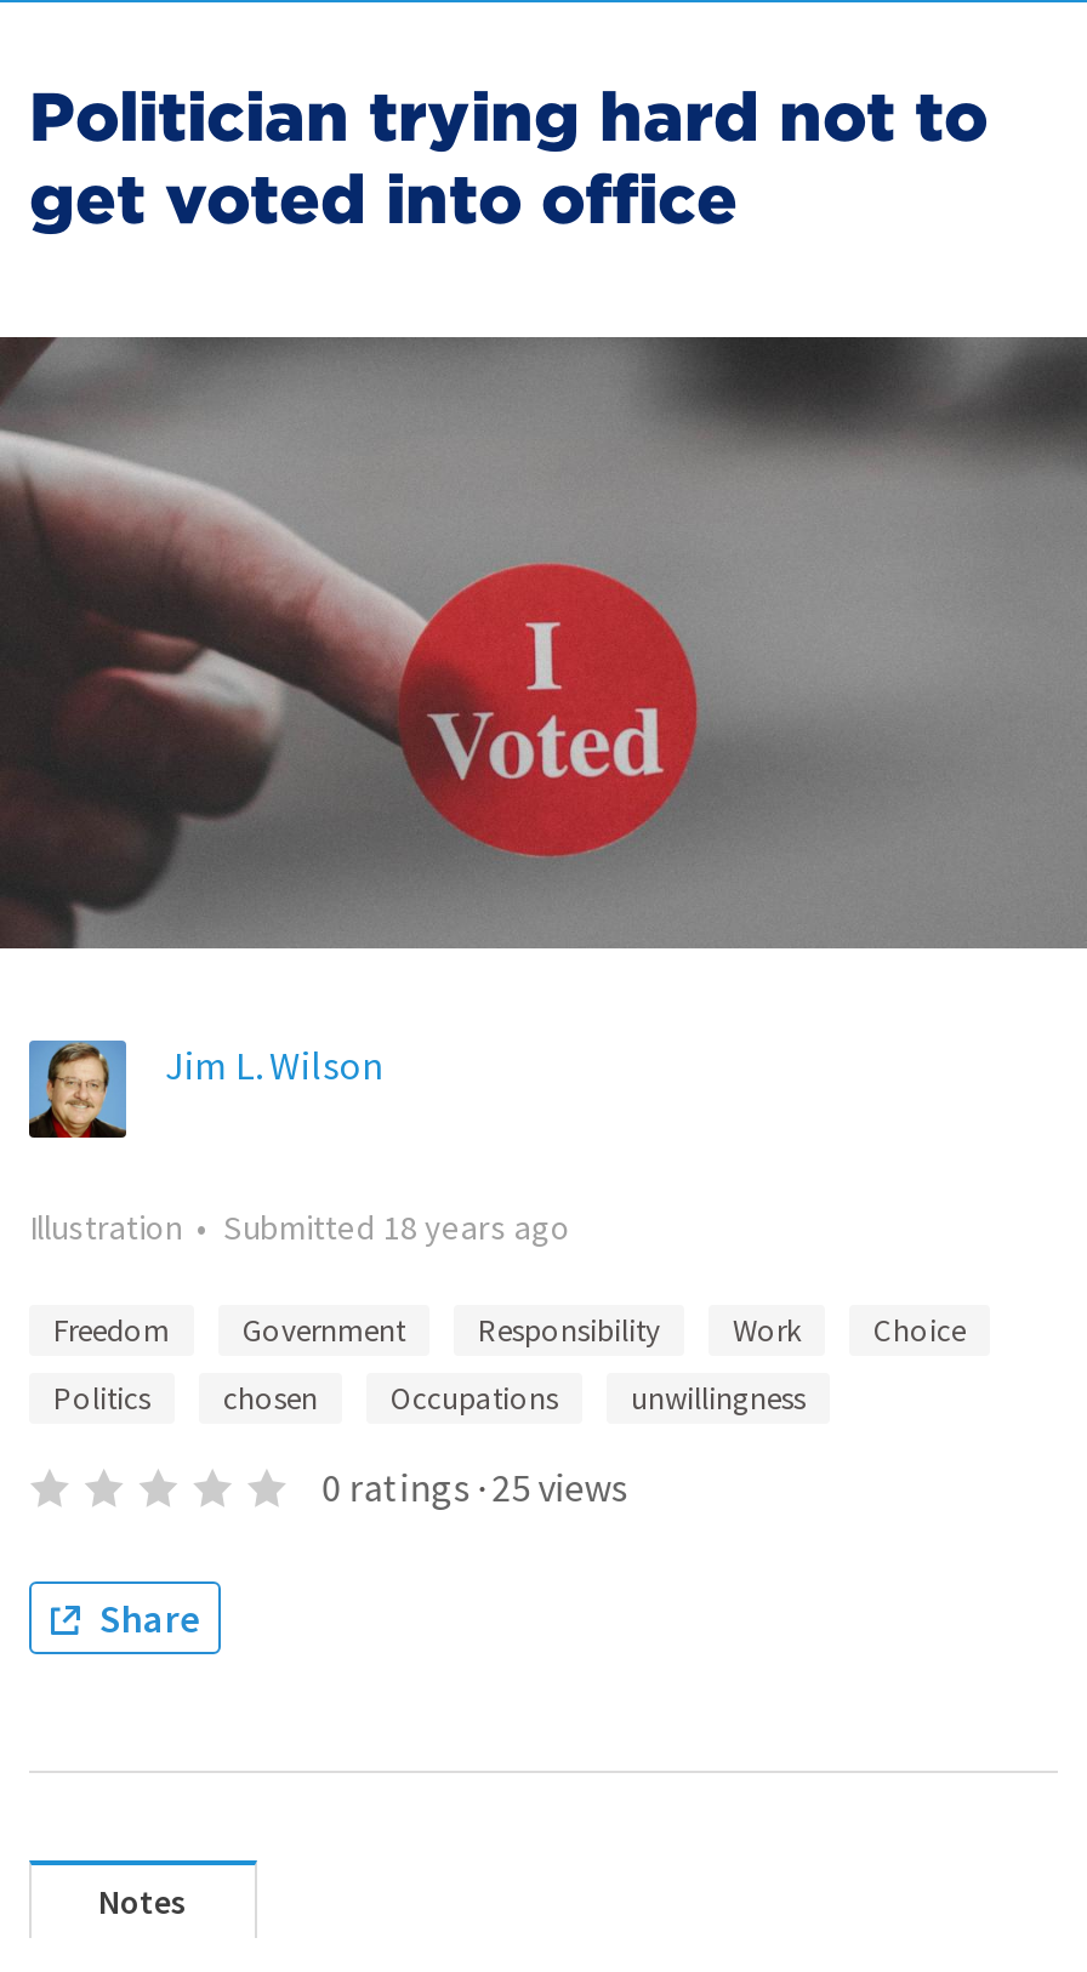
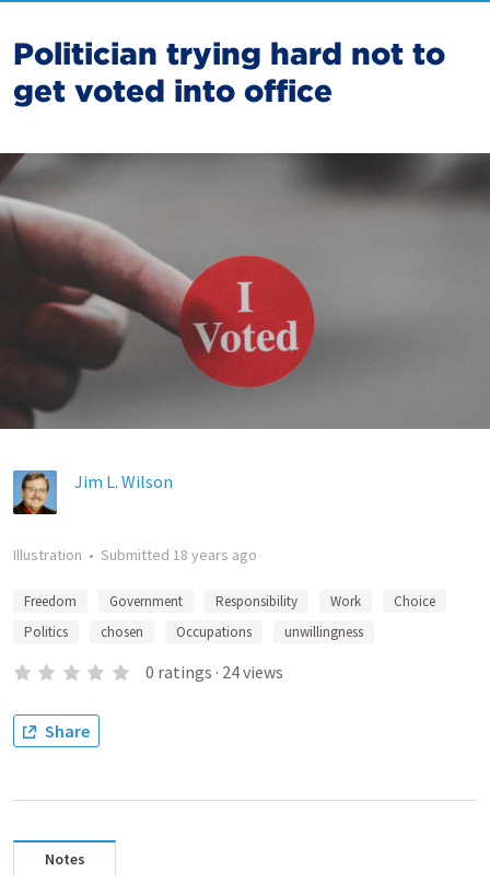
- 0 ratings · 25 views
+ 0 ratings · 24 views
